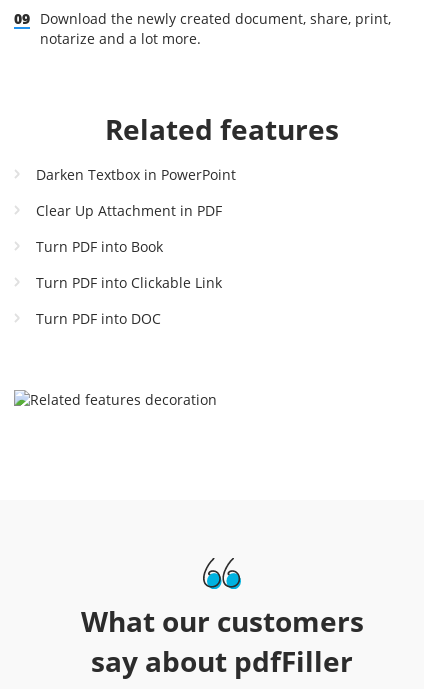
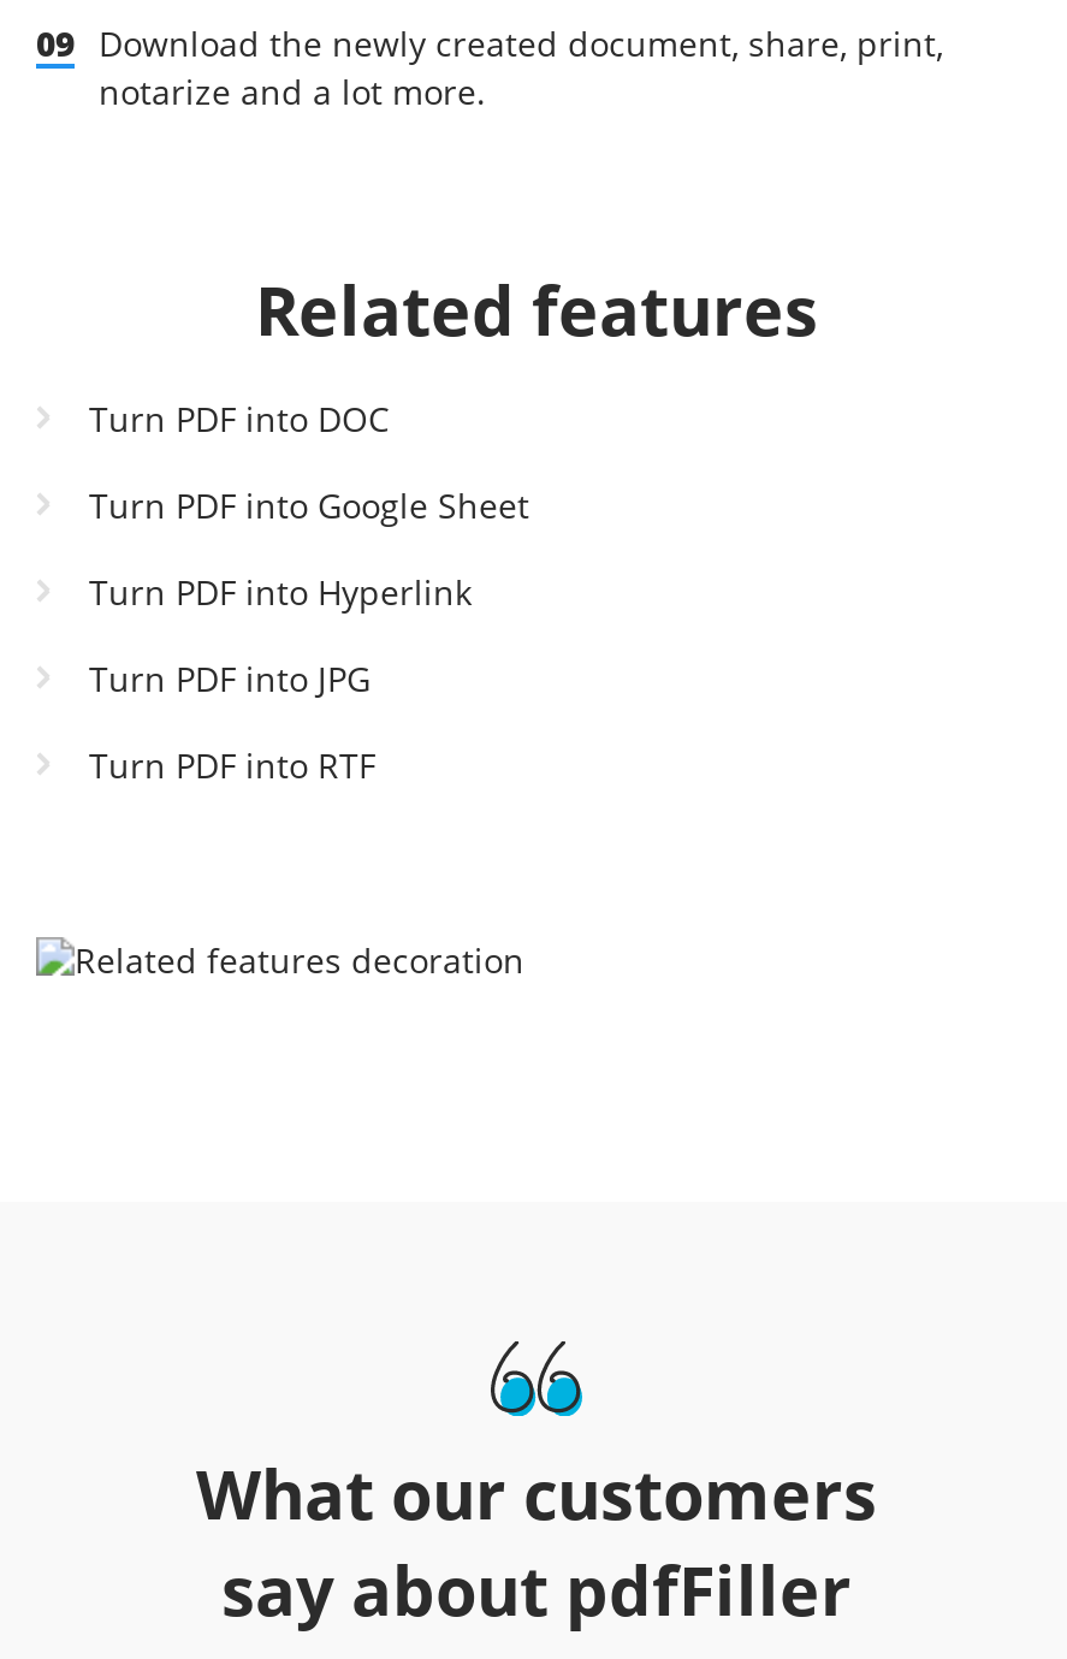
- Darken Textbox in PowerPoint
- Clear Up Attachment in PDF
- Turn PDF into Book
- Turn PDF into Clickable Link

moved up: Turn PDF into DOC

+ Turn PDF into Google Sheet
+ Turn PDF into Hyperlink
+ Turn PDF into JPG
+ Turn PDF into RTF
